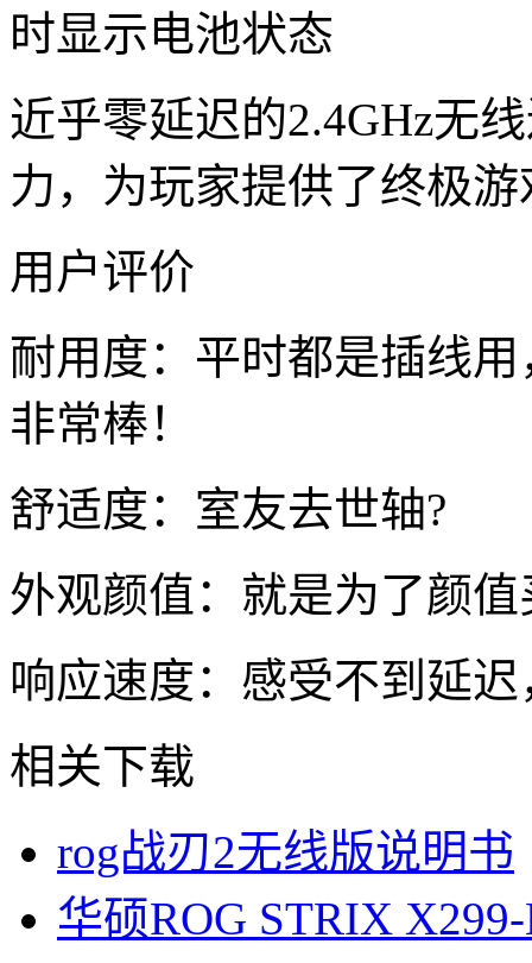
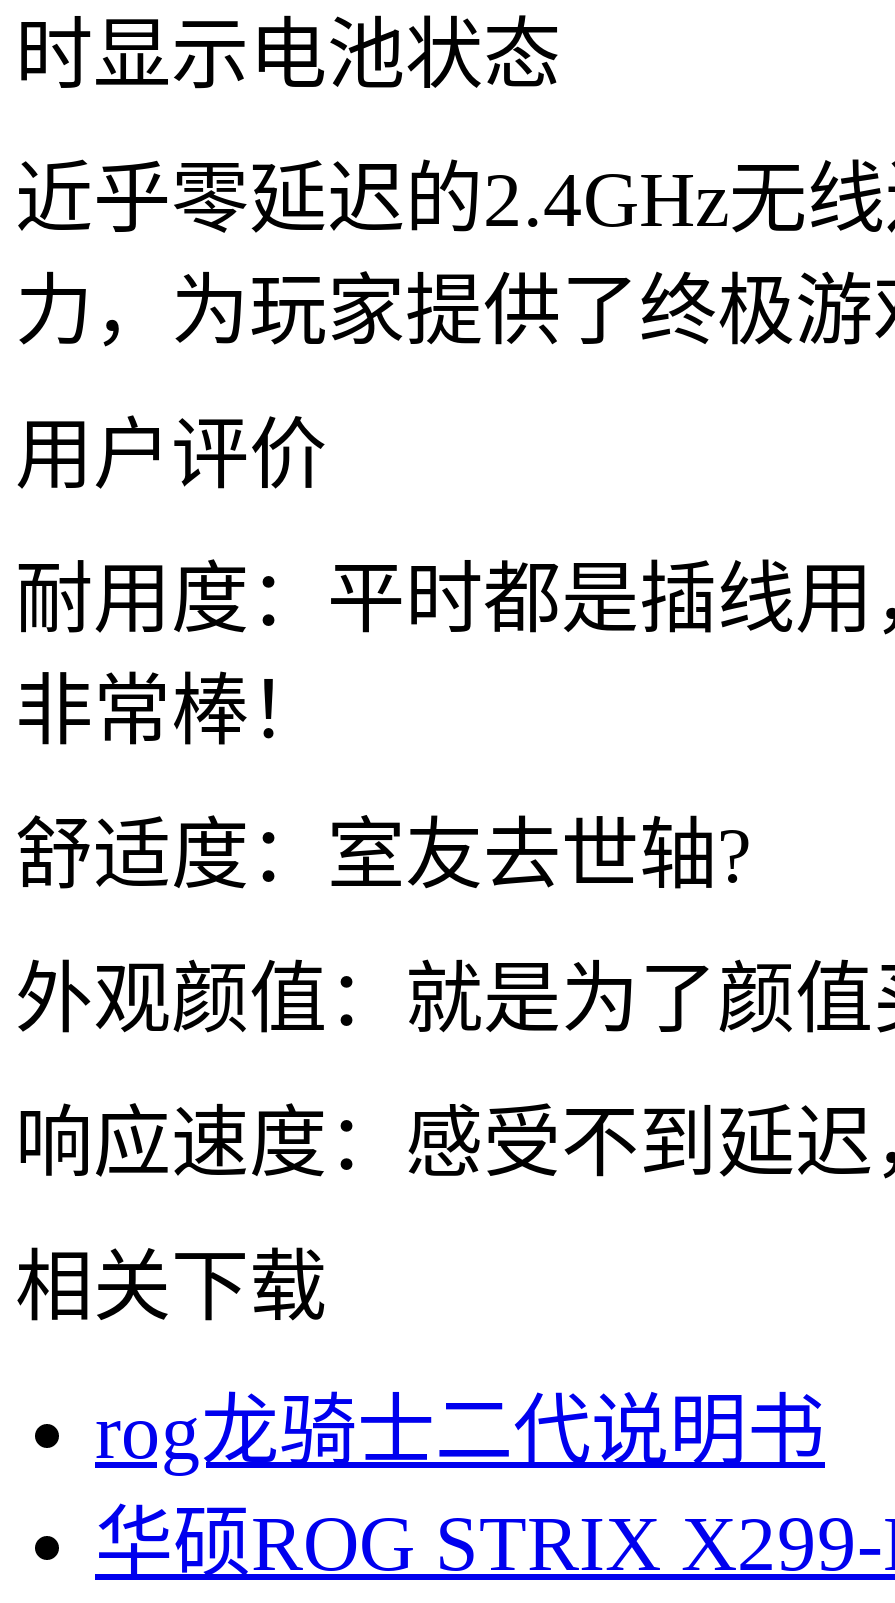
- rog战刃2无线版说明书
+ rog龙骑士二代说明书
